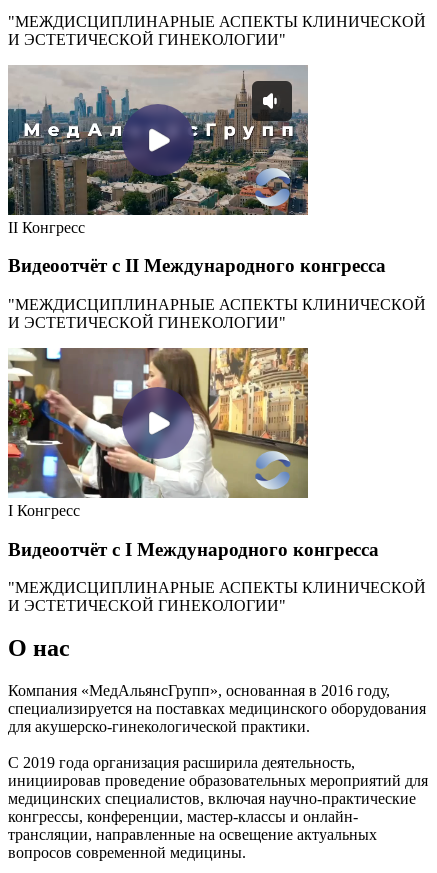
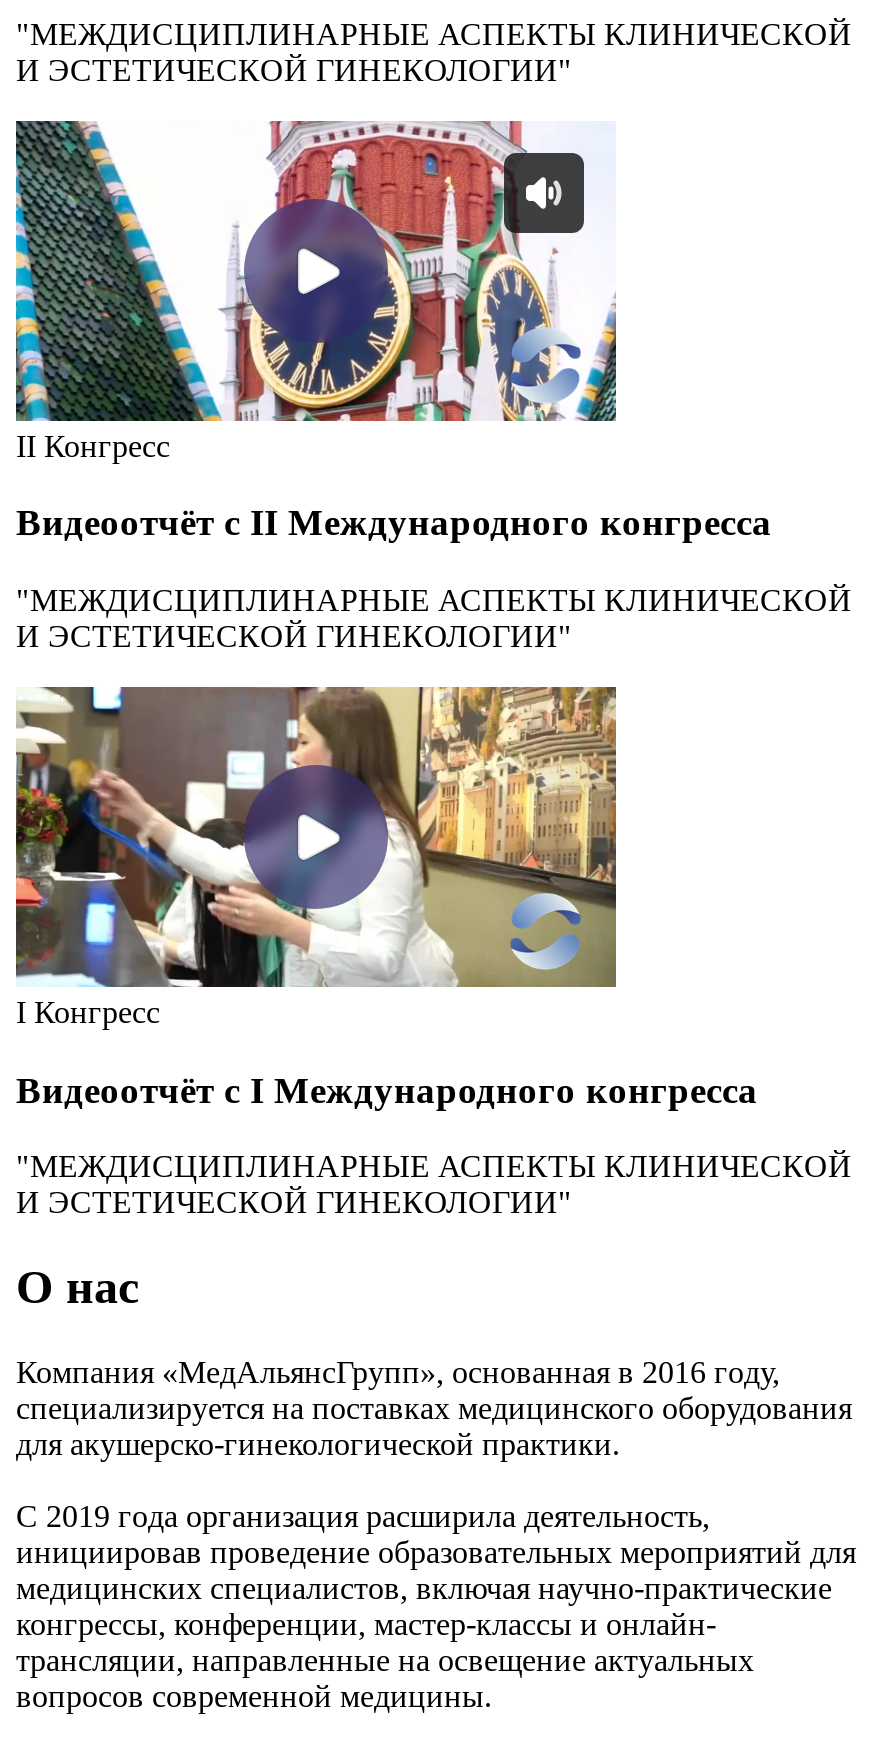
- [image]
+ [image]
